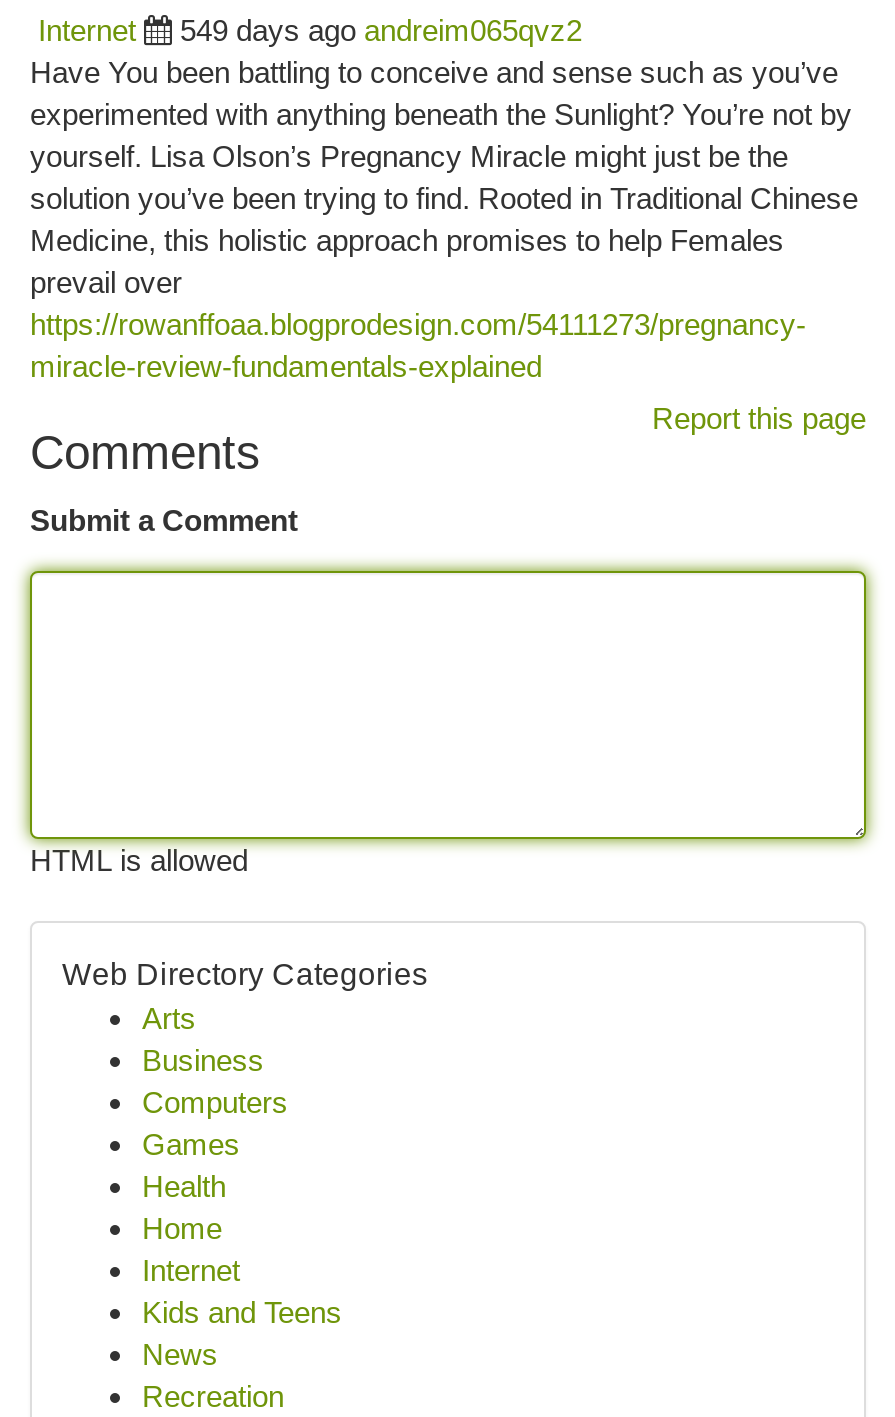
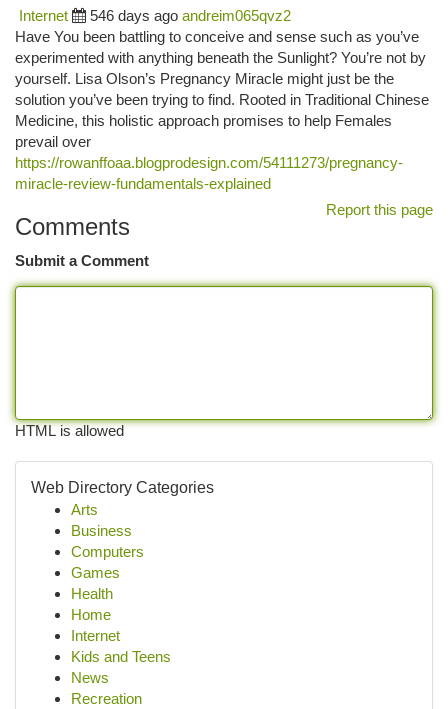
- 549 days ago andreim065qvz2
+ 546 days ago andreim065qvz2
